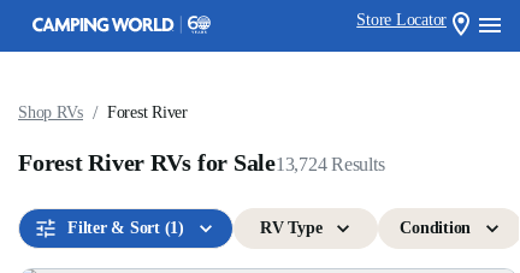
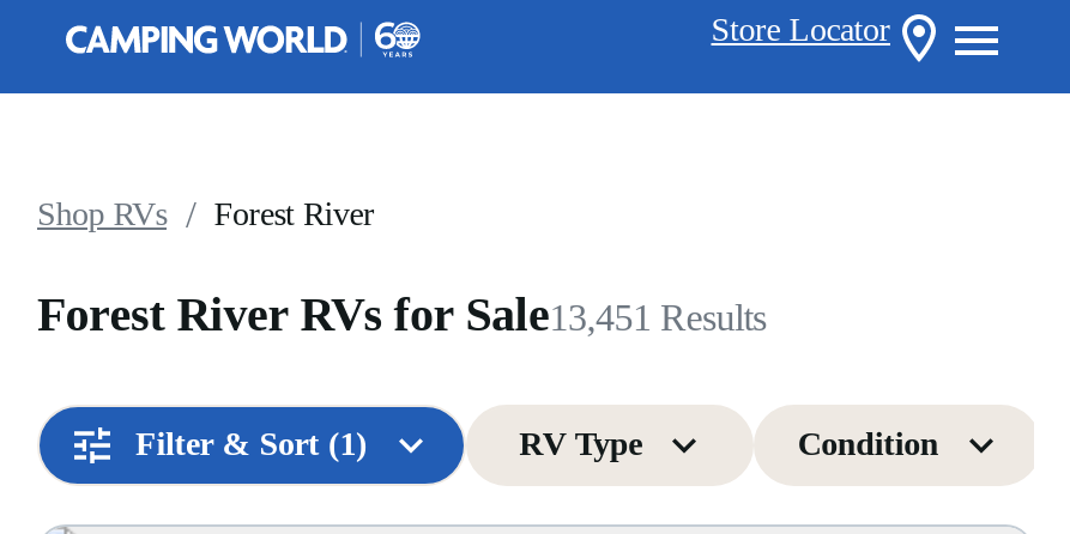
- Forest River RVs for Sale 13,724 Results
+ Forest River RVs for Sale 13,451 Results
